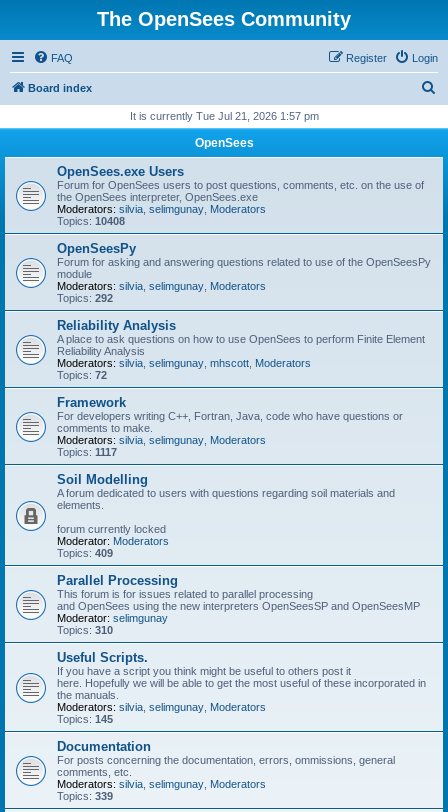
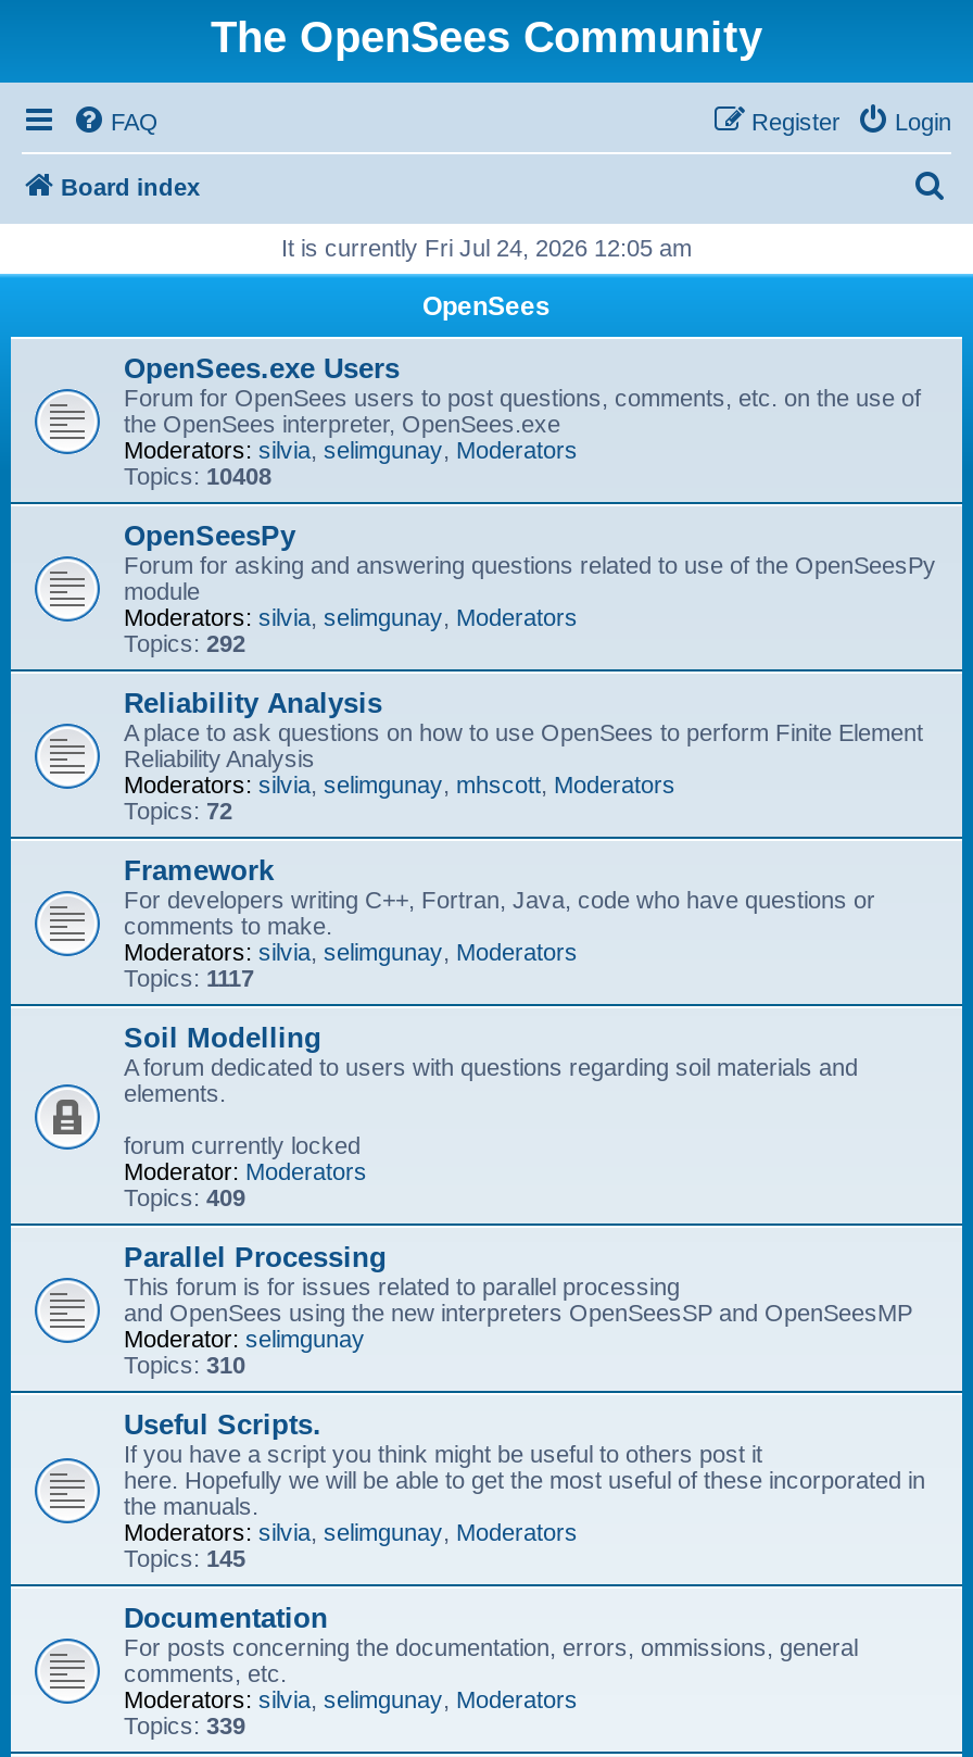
- It is currently Tue Jul 21, 2026 1:57 pm
+ It is currently Fri Jul 24, 2026 12:05 am
